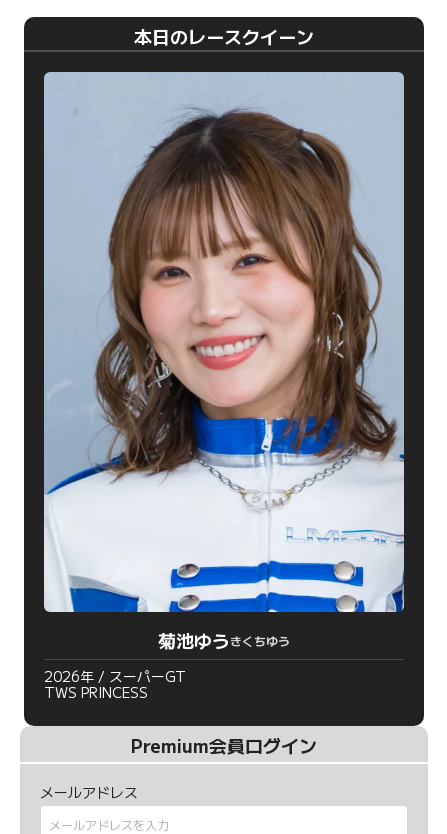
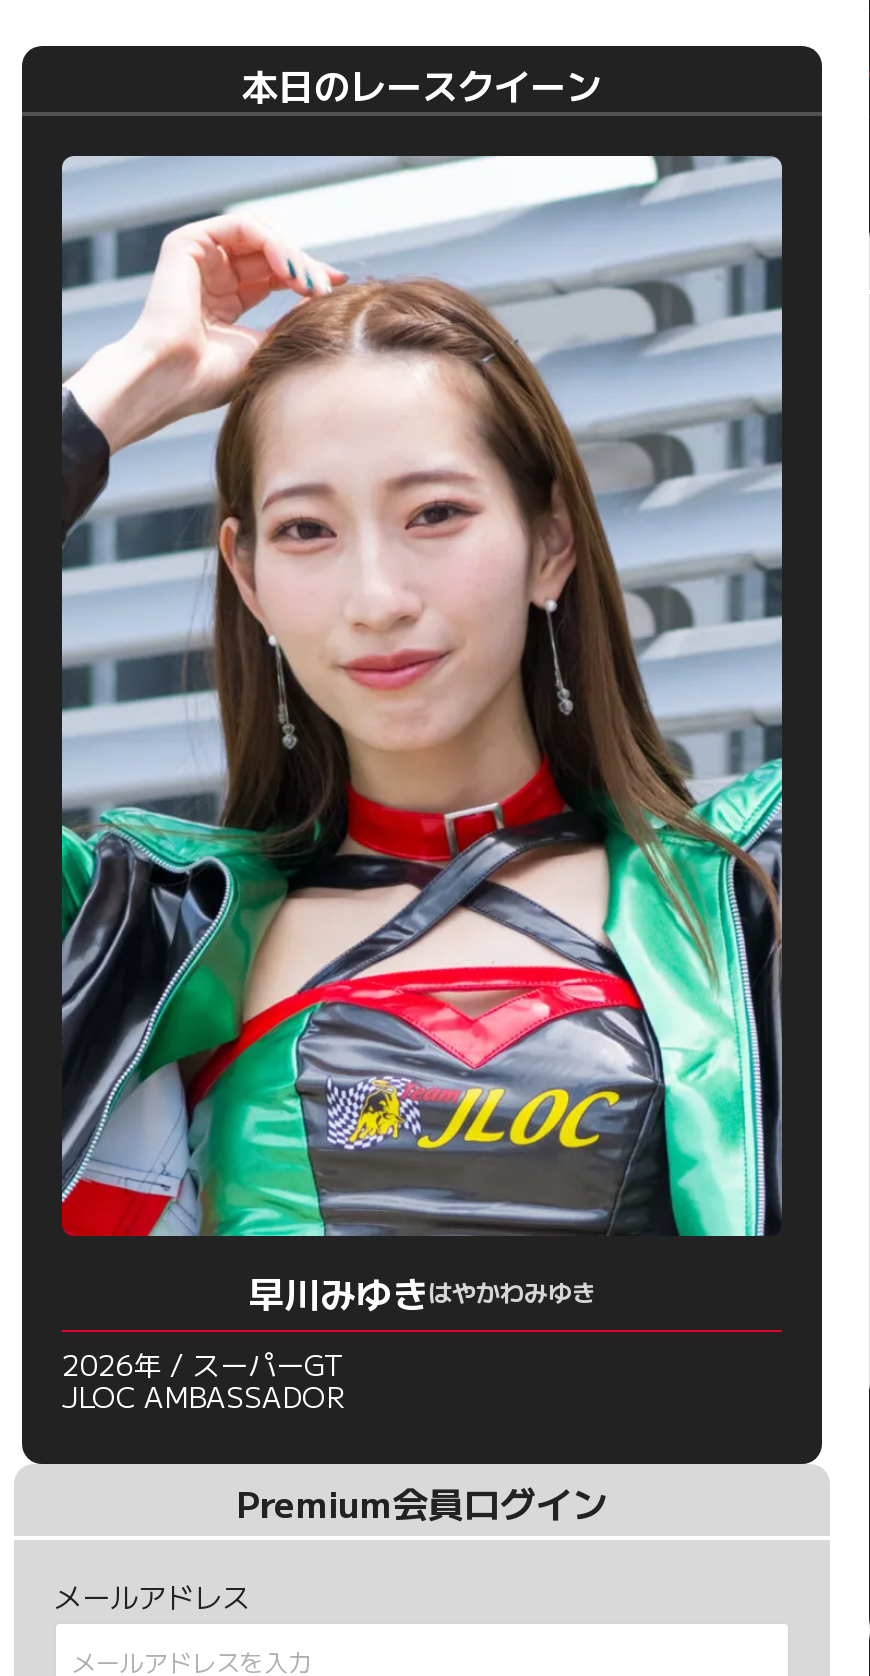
- [image]
- 菊池ゆうきくちゆう
+ [image]
+ 早川みゆきはやかわみゆき

- TWS PRINCESS
+ JLOC AMBASSADOR
